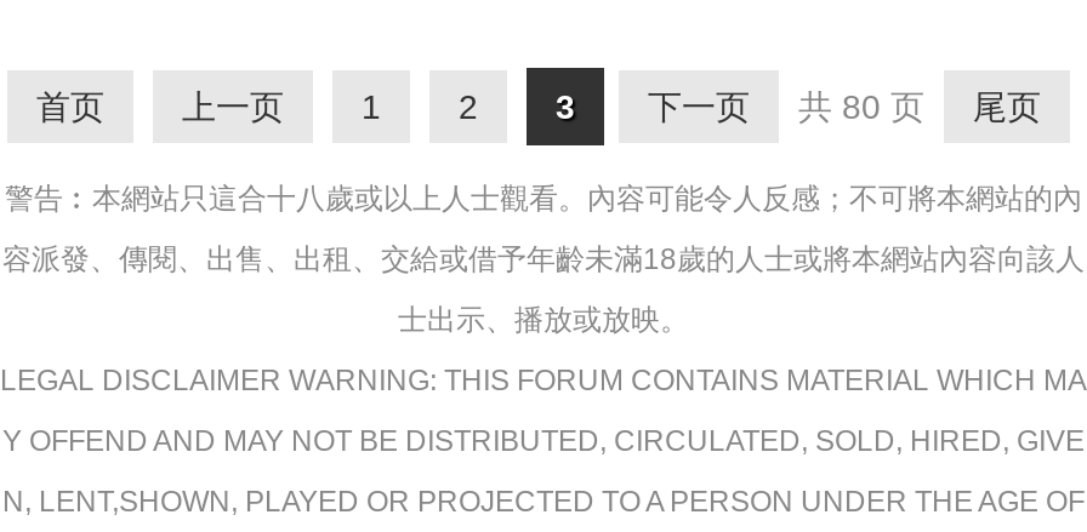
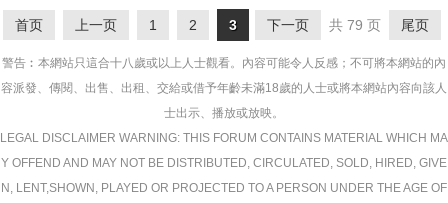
- 首页 上一页 1 2 3 下一页 共 80 页 尾页
+ 首页 上一页 1 2 3 下一页 共 79 页 尾页
